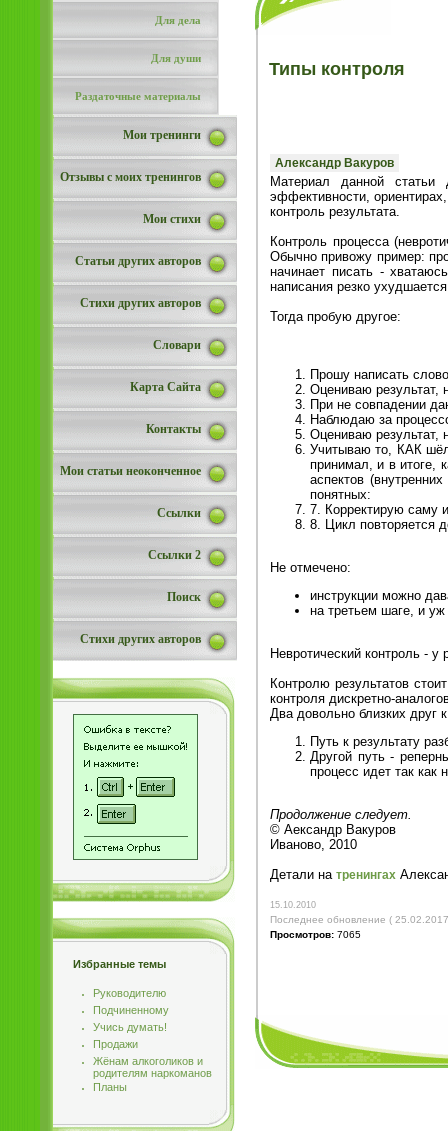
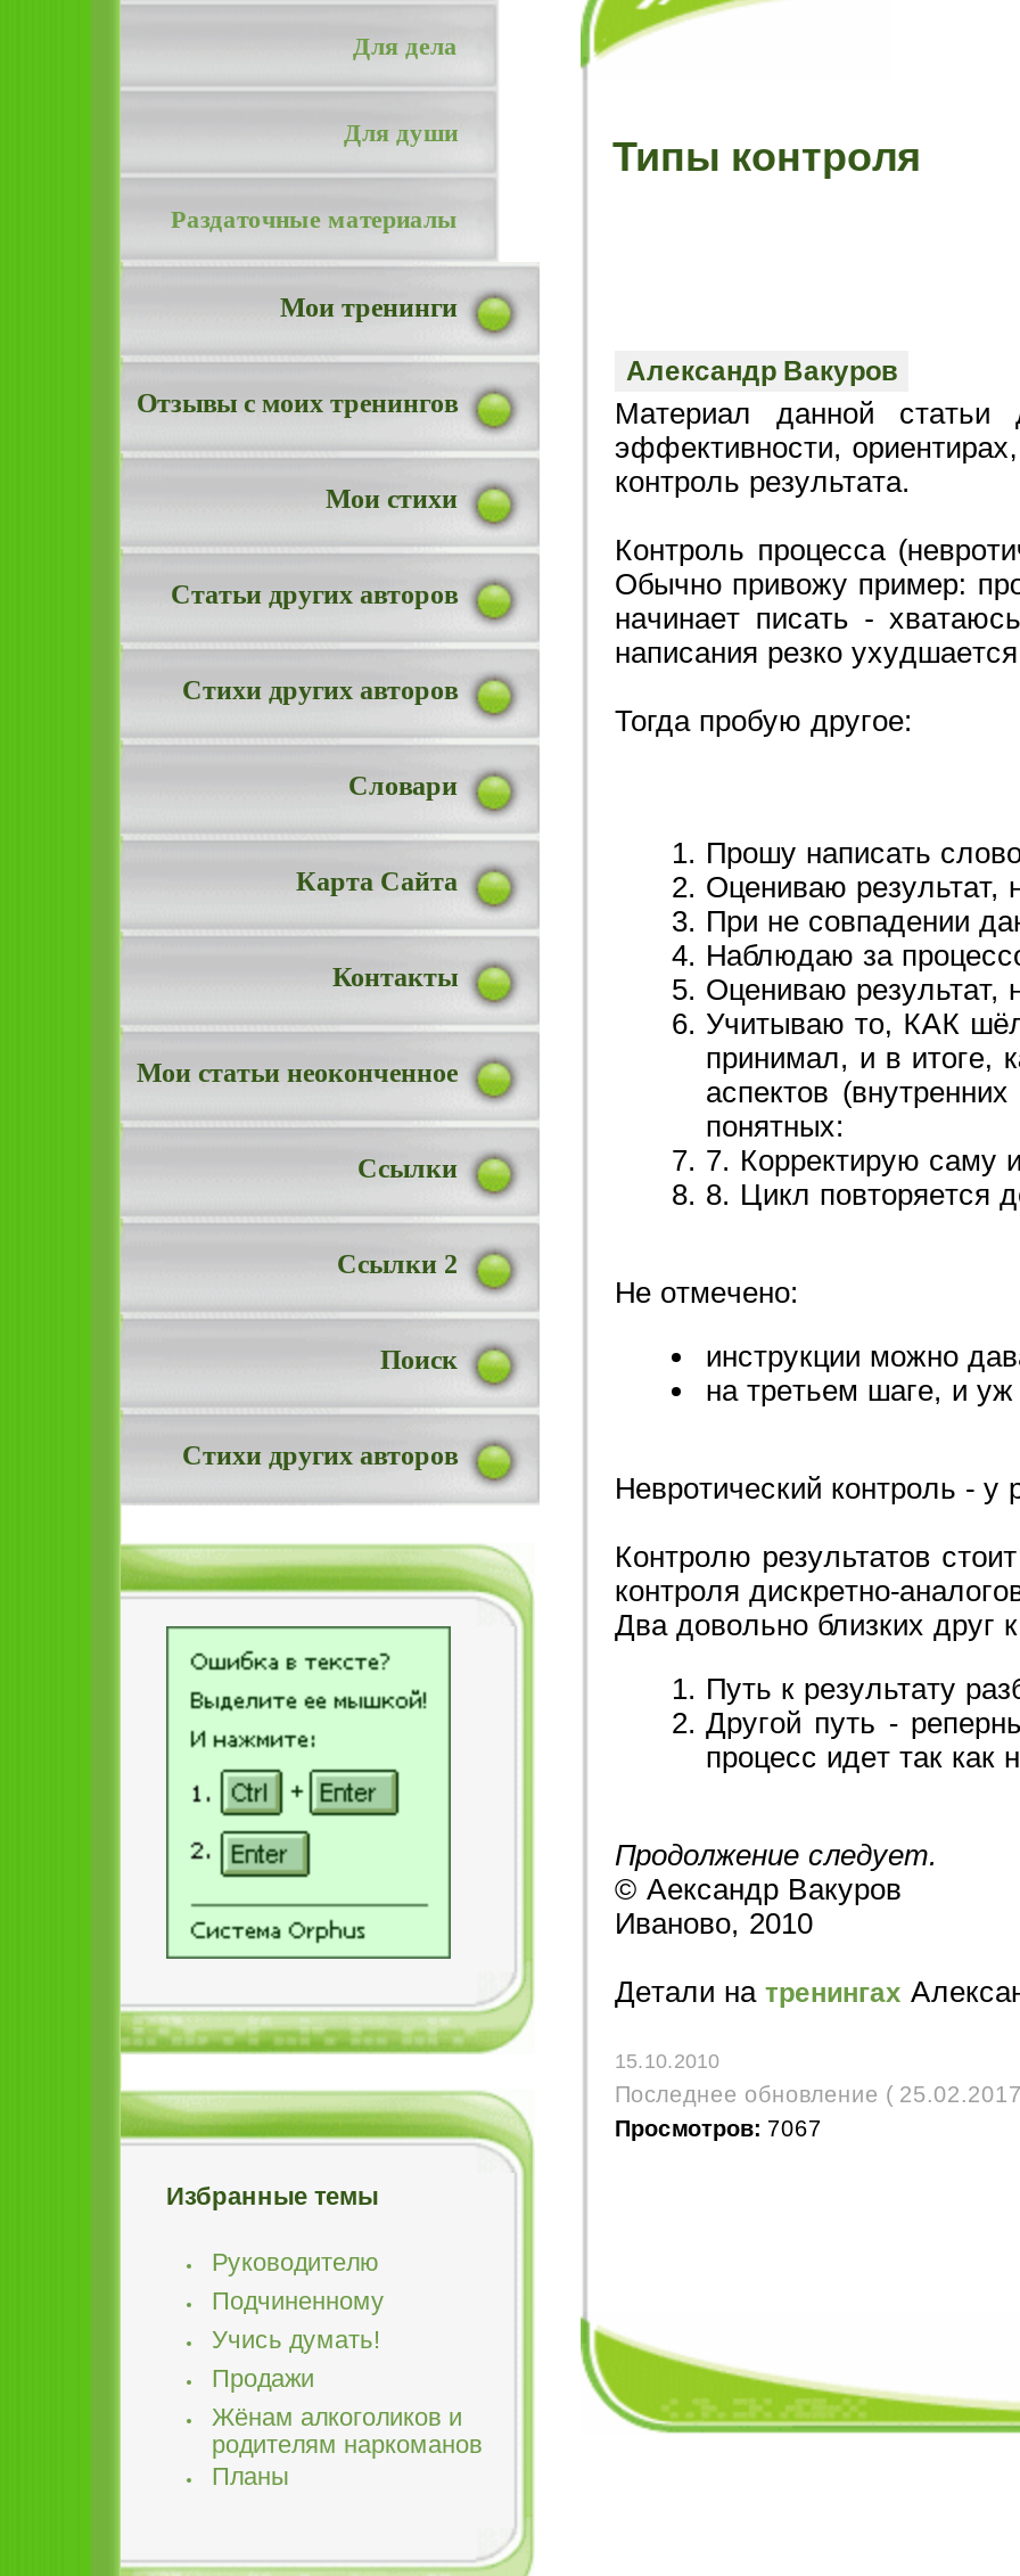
- Просмотров: 7065
+ Просмотров: 7067
